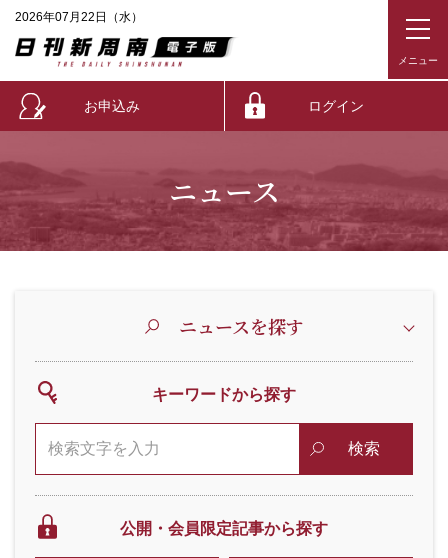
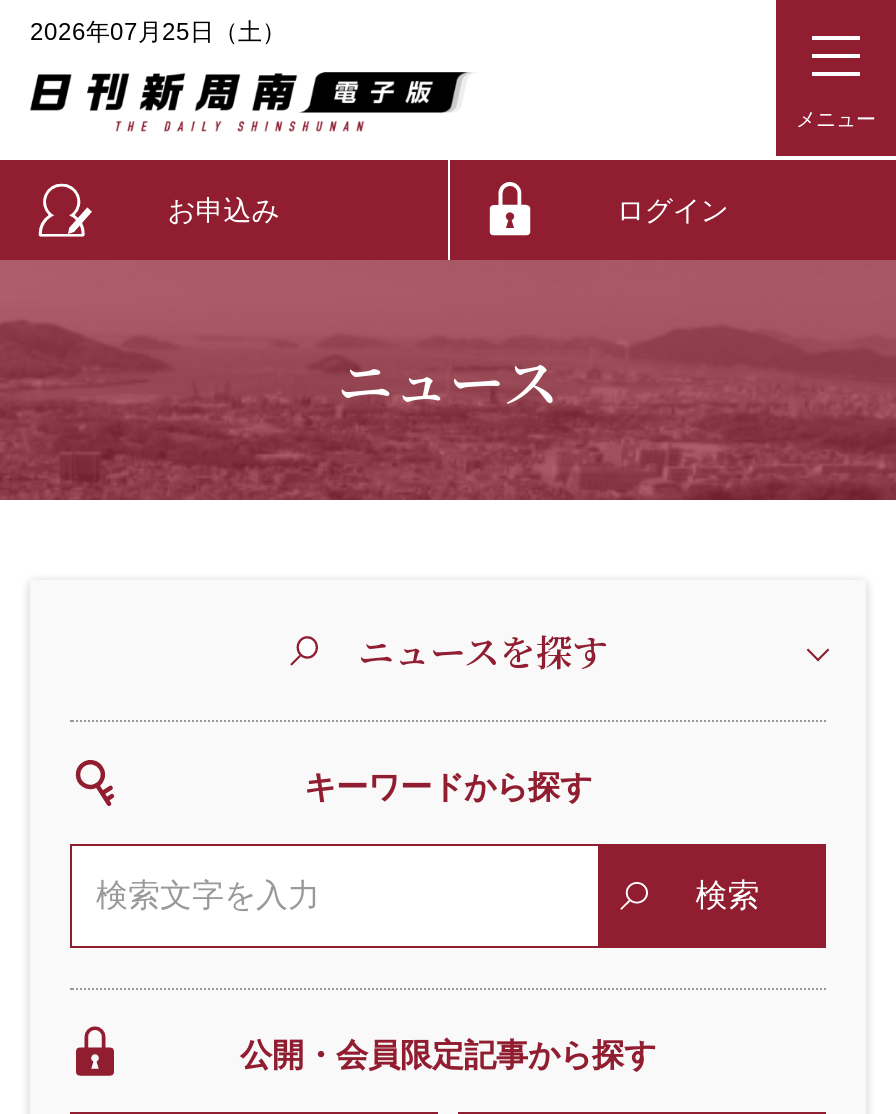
- 2026年07月22日（水）
+ 2026年07月25日（土）
